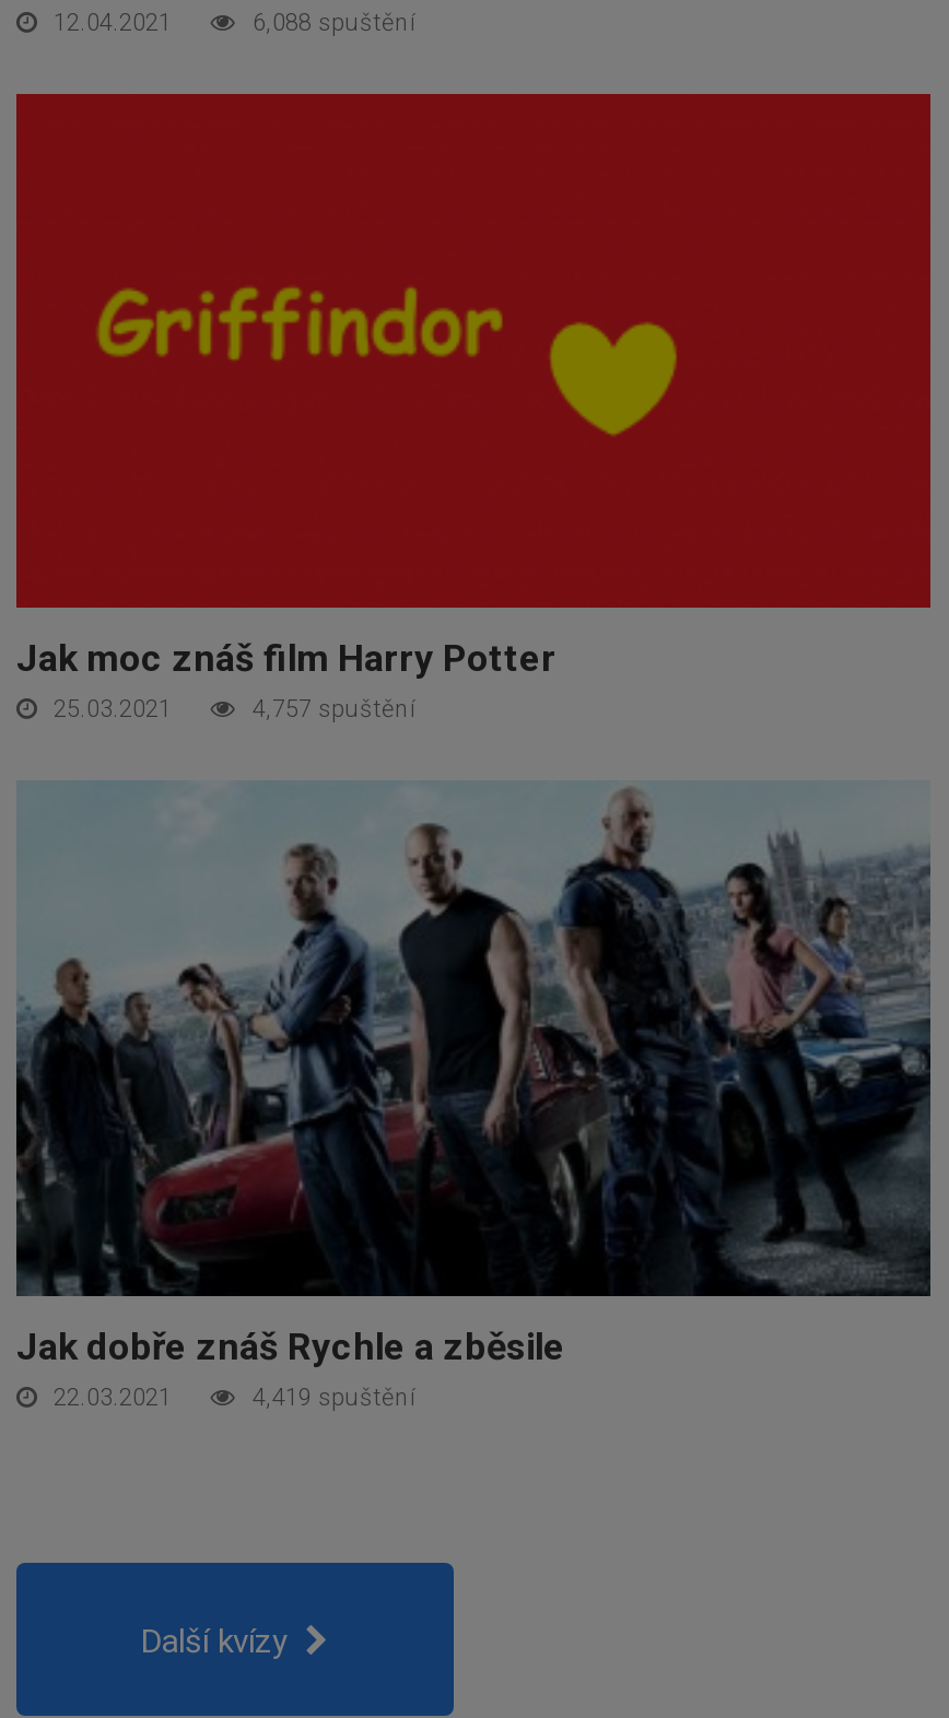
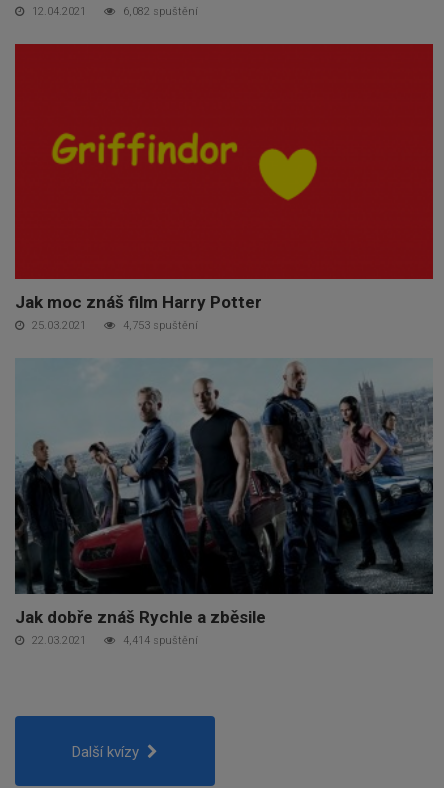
- 6,088 spuštění
+ 6,082 spuštění

- 4,757 spuštění
+ 4,753 spuštění

- 4,419 spuštění
+ 4,414 spuštění
